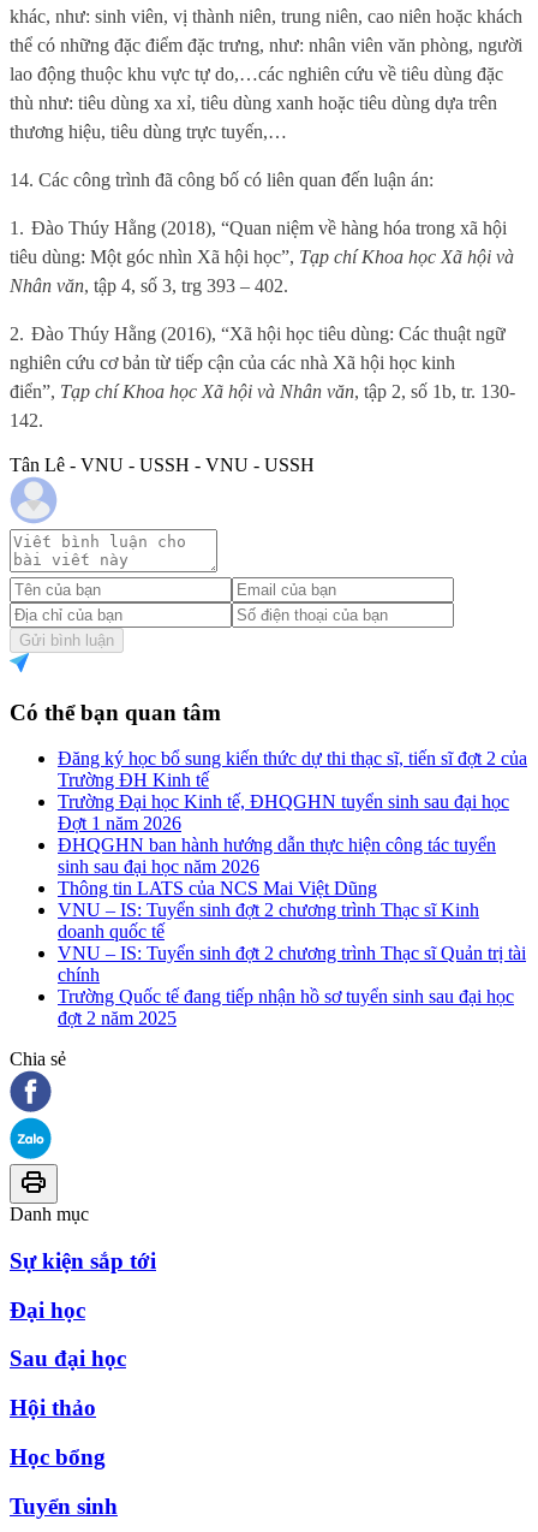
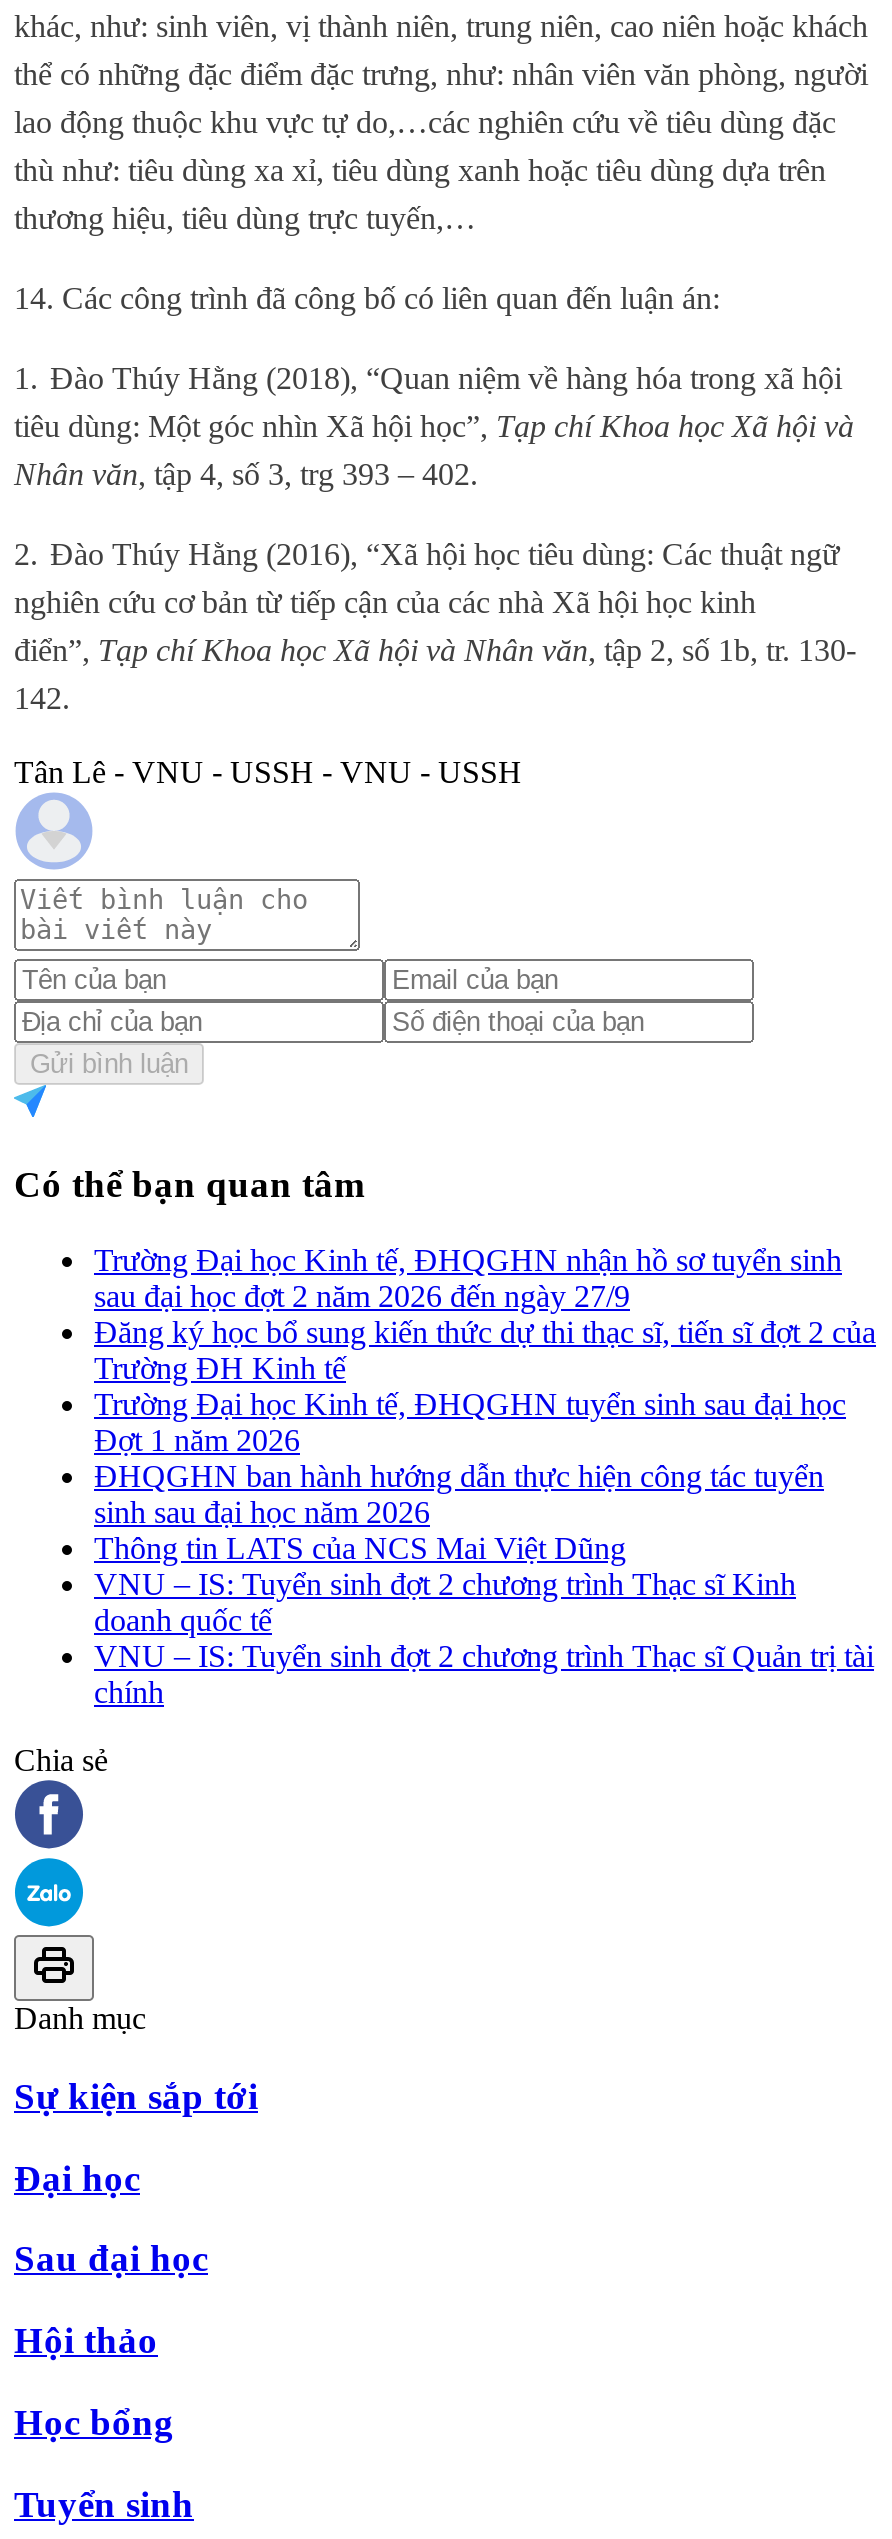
+ Trường Đại học Kinh tế, ĐHQGHN nhận hồ sơ tuyển sinh
+ sau đại học đợt 2 năm 2026 đến ngày 27/9

moved down: Đăng ký học bổ sung kiến thức dự thi thạc sĩ, tiến sĩ đợt 2 của | Trường ĐH Kinh tế | Trường Đại học Kinh tế, ĐHQGHN tuyển sinh sau đại học | ... | VNU – IS: Tuyển sinh đợt 2 chương trình Thạc sĩ Quản trị tài | chính

- Trường Quốc tế đang tiếp nhận hồ sơ tuyển sinh sau đại học
- đợt 2 năm 2025
